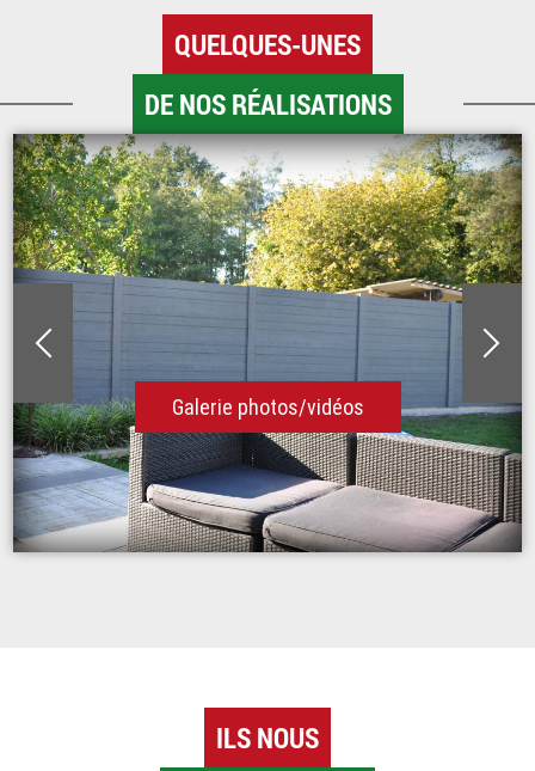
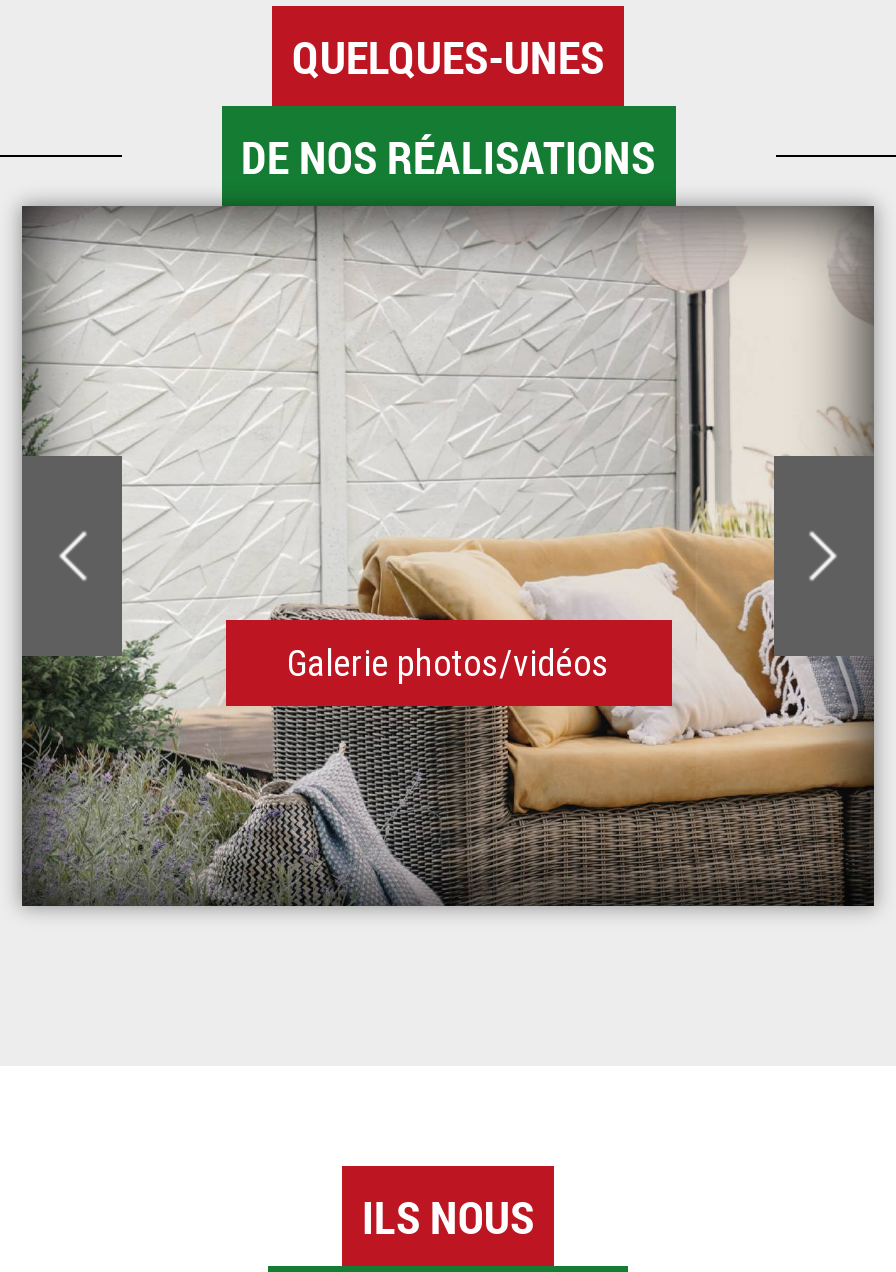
- [image]
+ [image]
